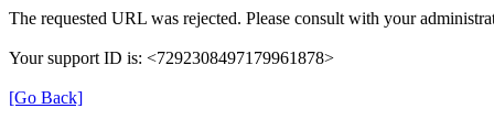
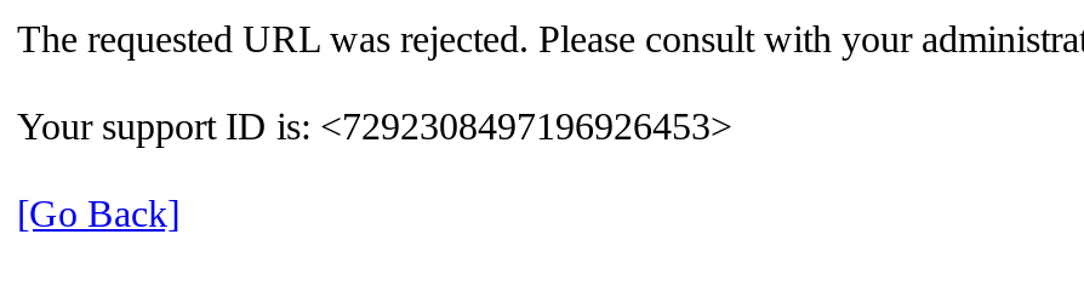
- Your support ID is: <7292308497179961878>
+ Your support ID is: <7292308497196926453>
